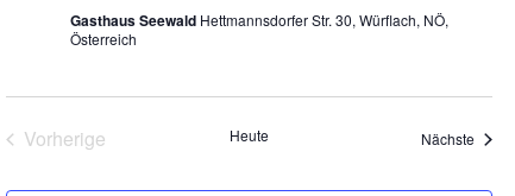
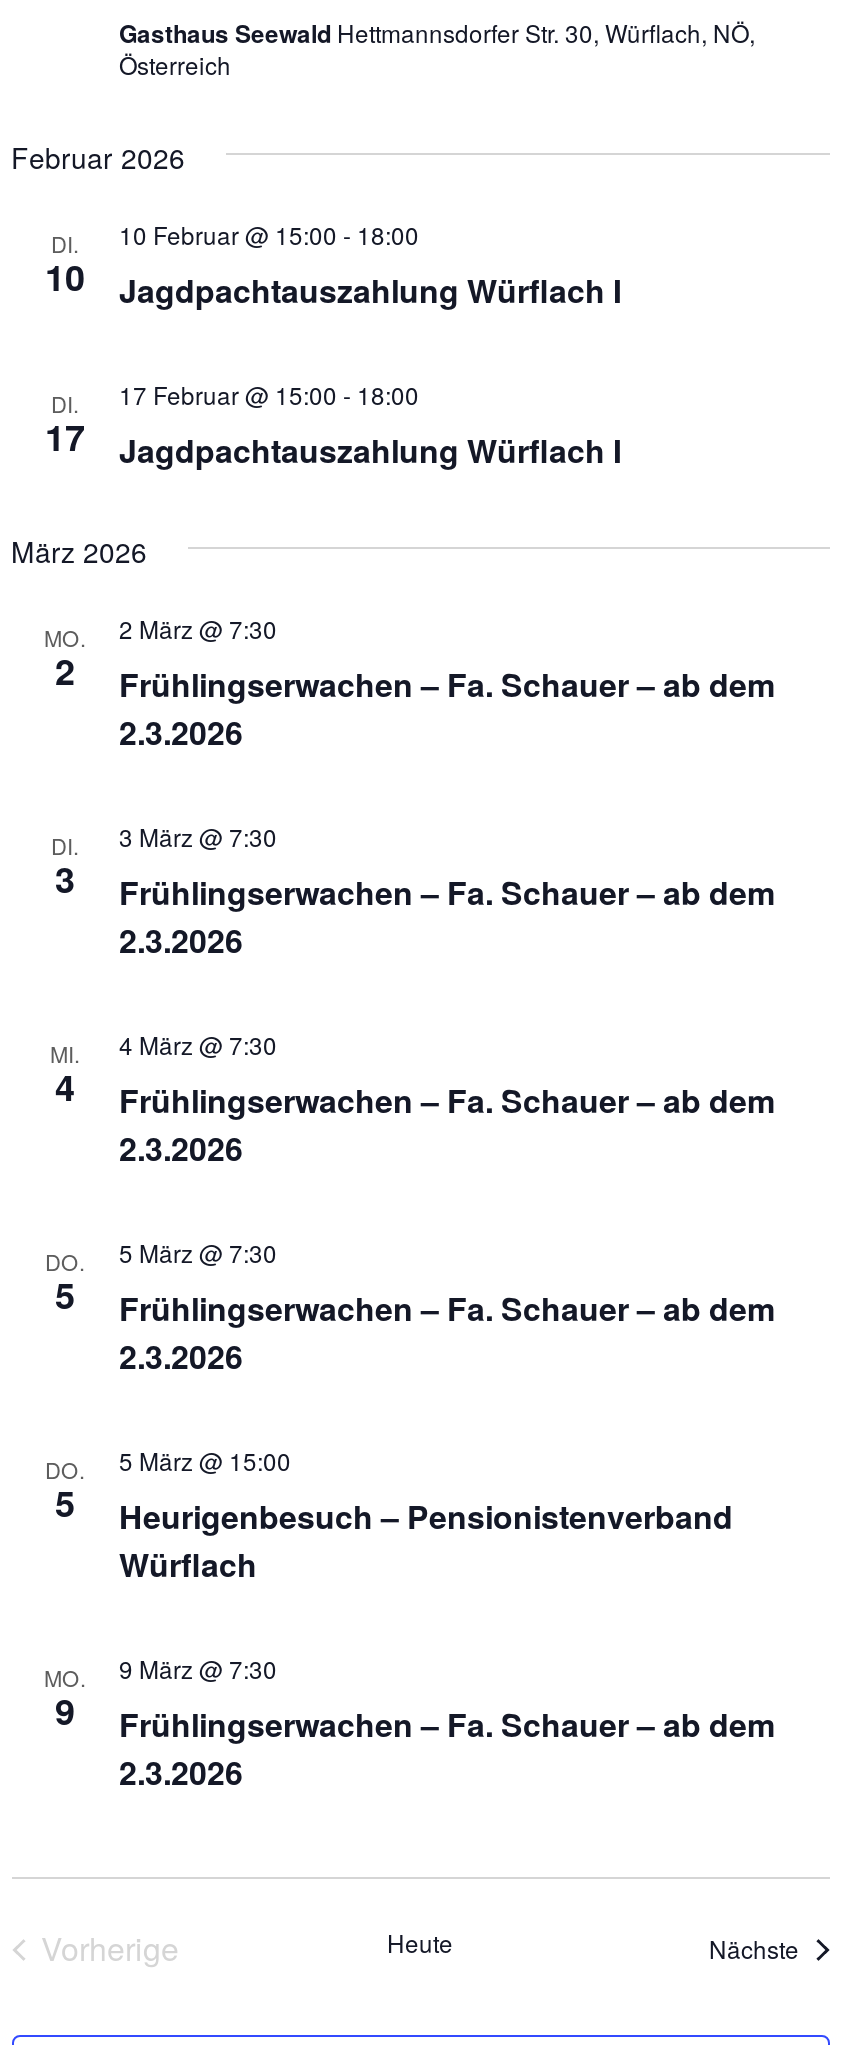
+ Februar 2026
+ DI.
+ 10
+ Jagdpachtauszahlung Würflach I

+ März 2026
+ MO.
+ 2
+ Frühlingserwachen – Fa. Schauer – ab dem
+ 2.3.2026

+ MO.
+ 9
+ Frühlingserwachen – Fa. Schauer – ab dem
+ 2.3.2026

+ DI.
+ 17
+ Jagdpachtauszahlung Würflach I

+ DO.
+ 5
+ Frühlingserwachen – Fa. Schauer – ab dem
+ 2.3.2026

+ DO.
+ 5
+ Heurigenbesuch – Pensionistenverband
+ Würflach

+ MI.
+ 4
+ Frühlingserwachen – Fa. Schauer – ab dem
+ 2.3.2026

+ DI.
+ 3
+ Frühlingserwachen – Fa. Schauer – ab dem
+ 2.3.2026

+ 10 Februar @ 15:00 - 18:00

+ 17 Februar @ 15:00 - 18:00

+ 2 März @ 7:30

+ 3 März @ 7:30

+ 4 März @ 7:30

+ 5 März @ 7:30

+ 5 März @ 15:00

+ 9 März @ 7:30
